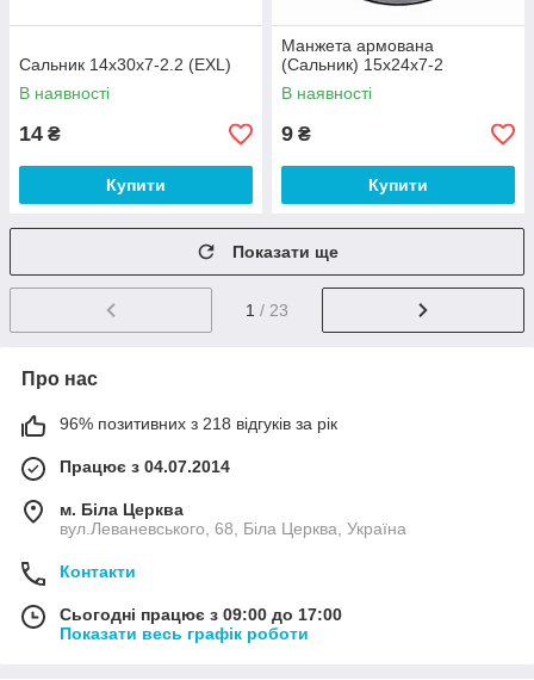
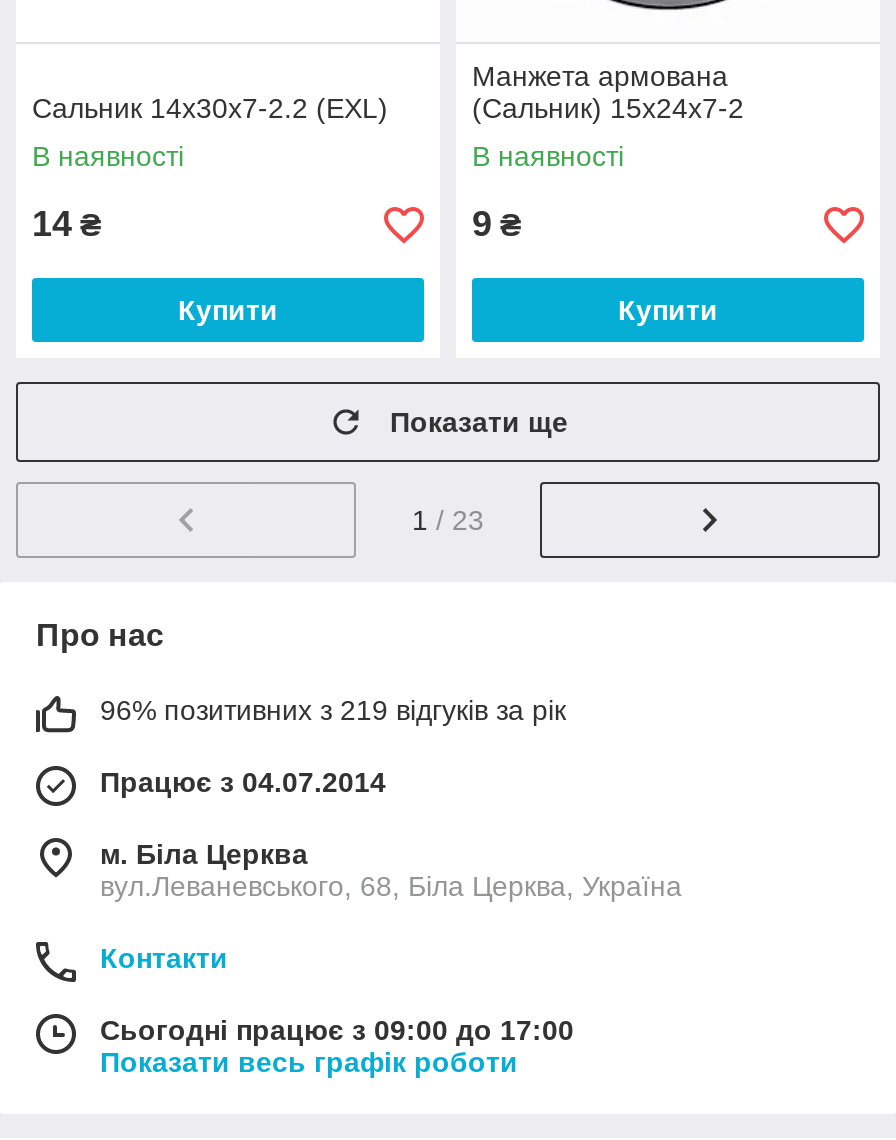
- 96% позитивних з 218 відгуків за рік
+ 96% позитивних з 219 відгуків за рік
